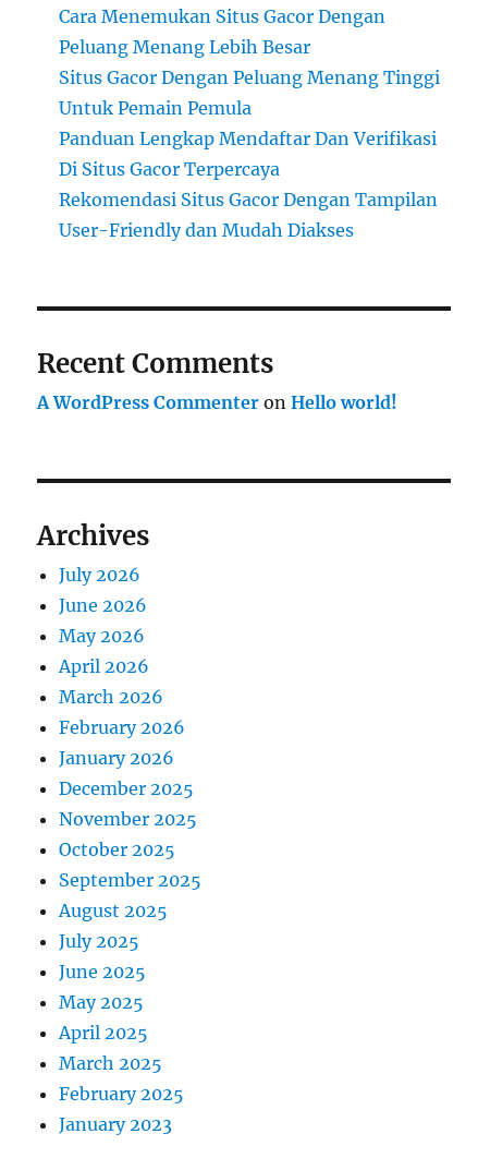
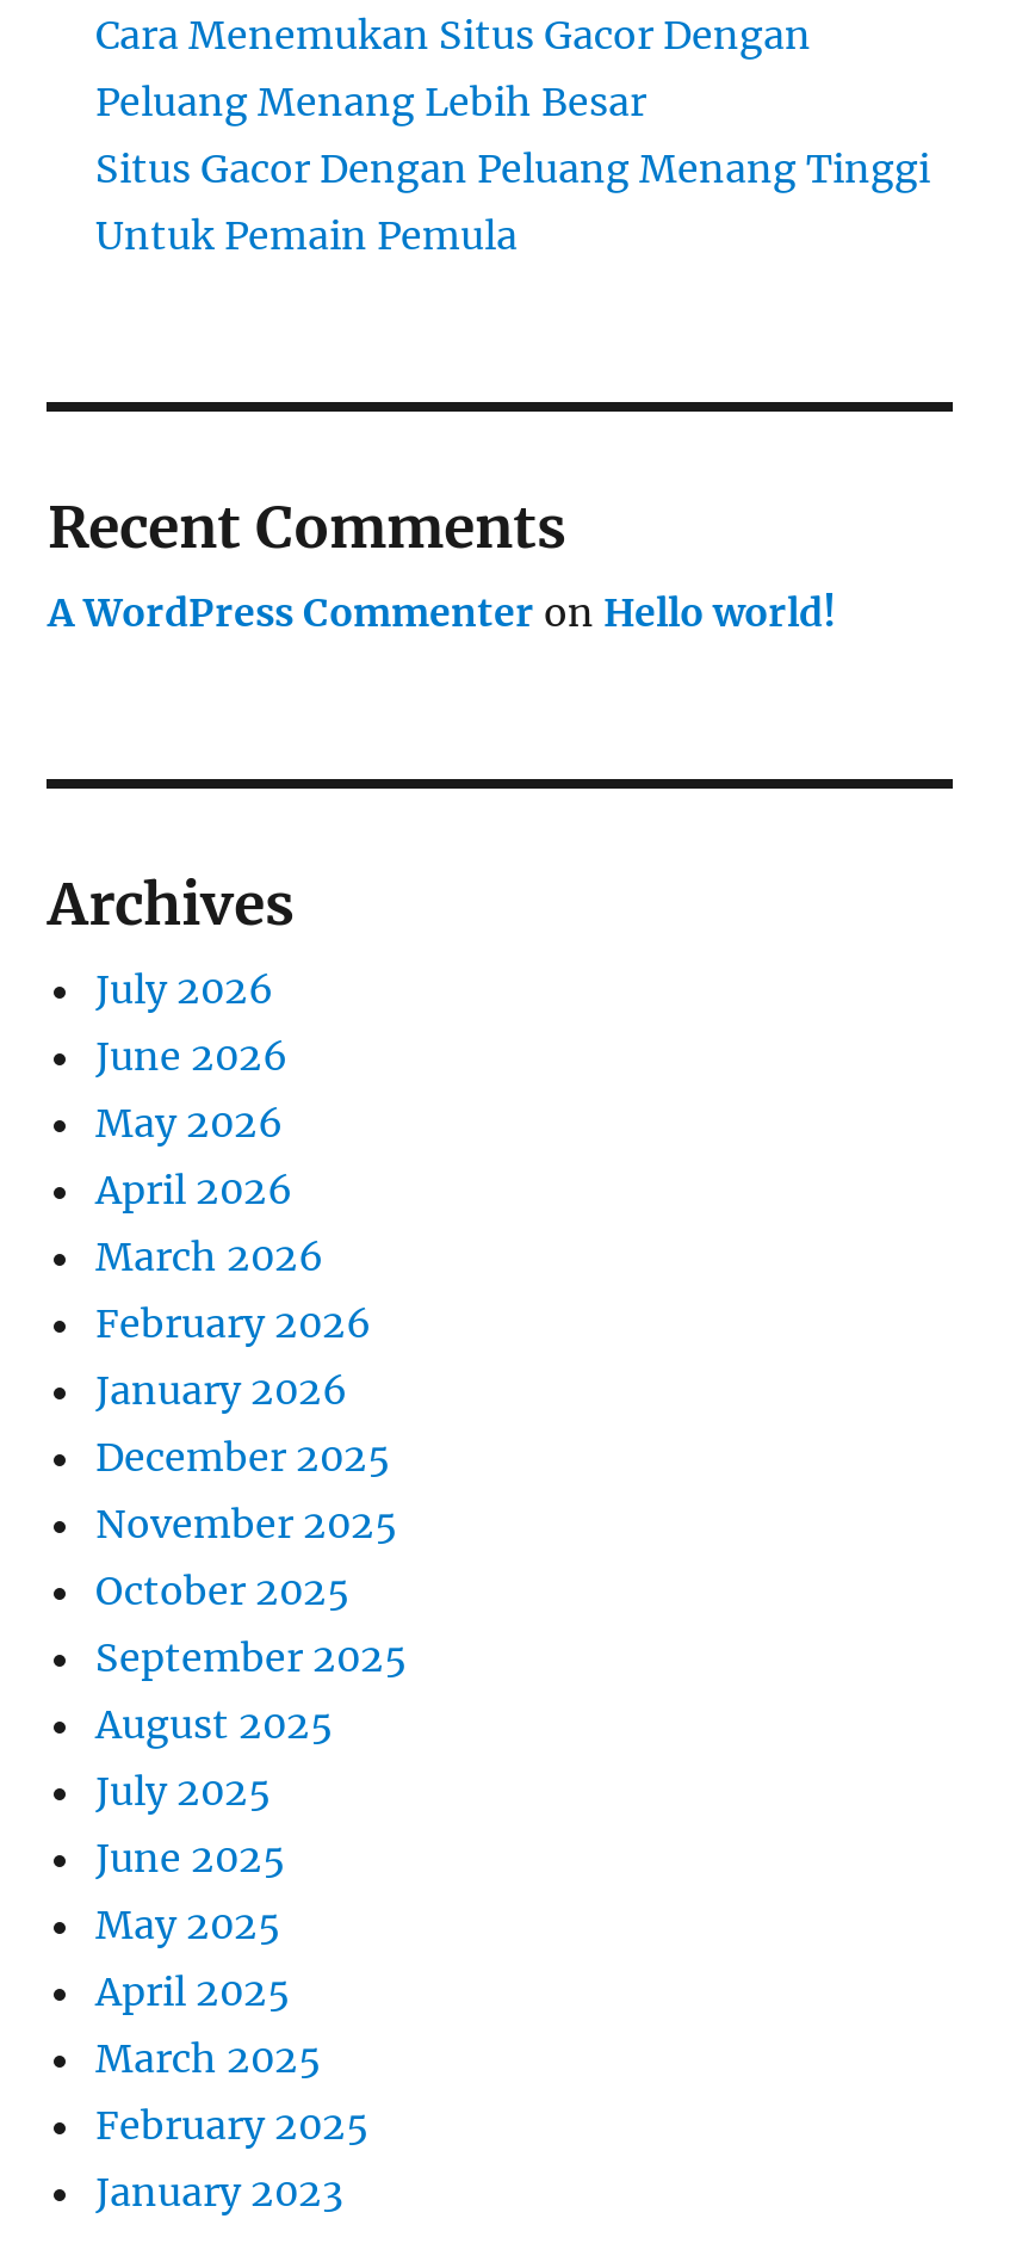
- Panduan Lengkap Mendaftar Dan Verifikasi
- Di Situs Gacor Terpercaya
- Rekomendasi Situs Gacor Dengan Tampilan
- User-Friendly dan Mudah Diakses
